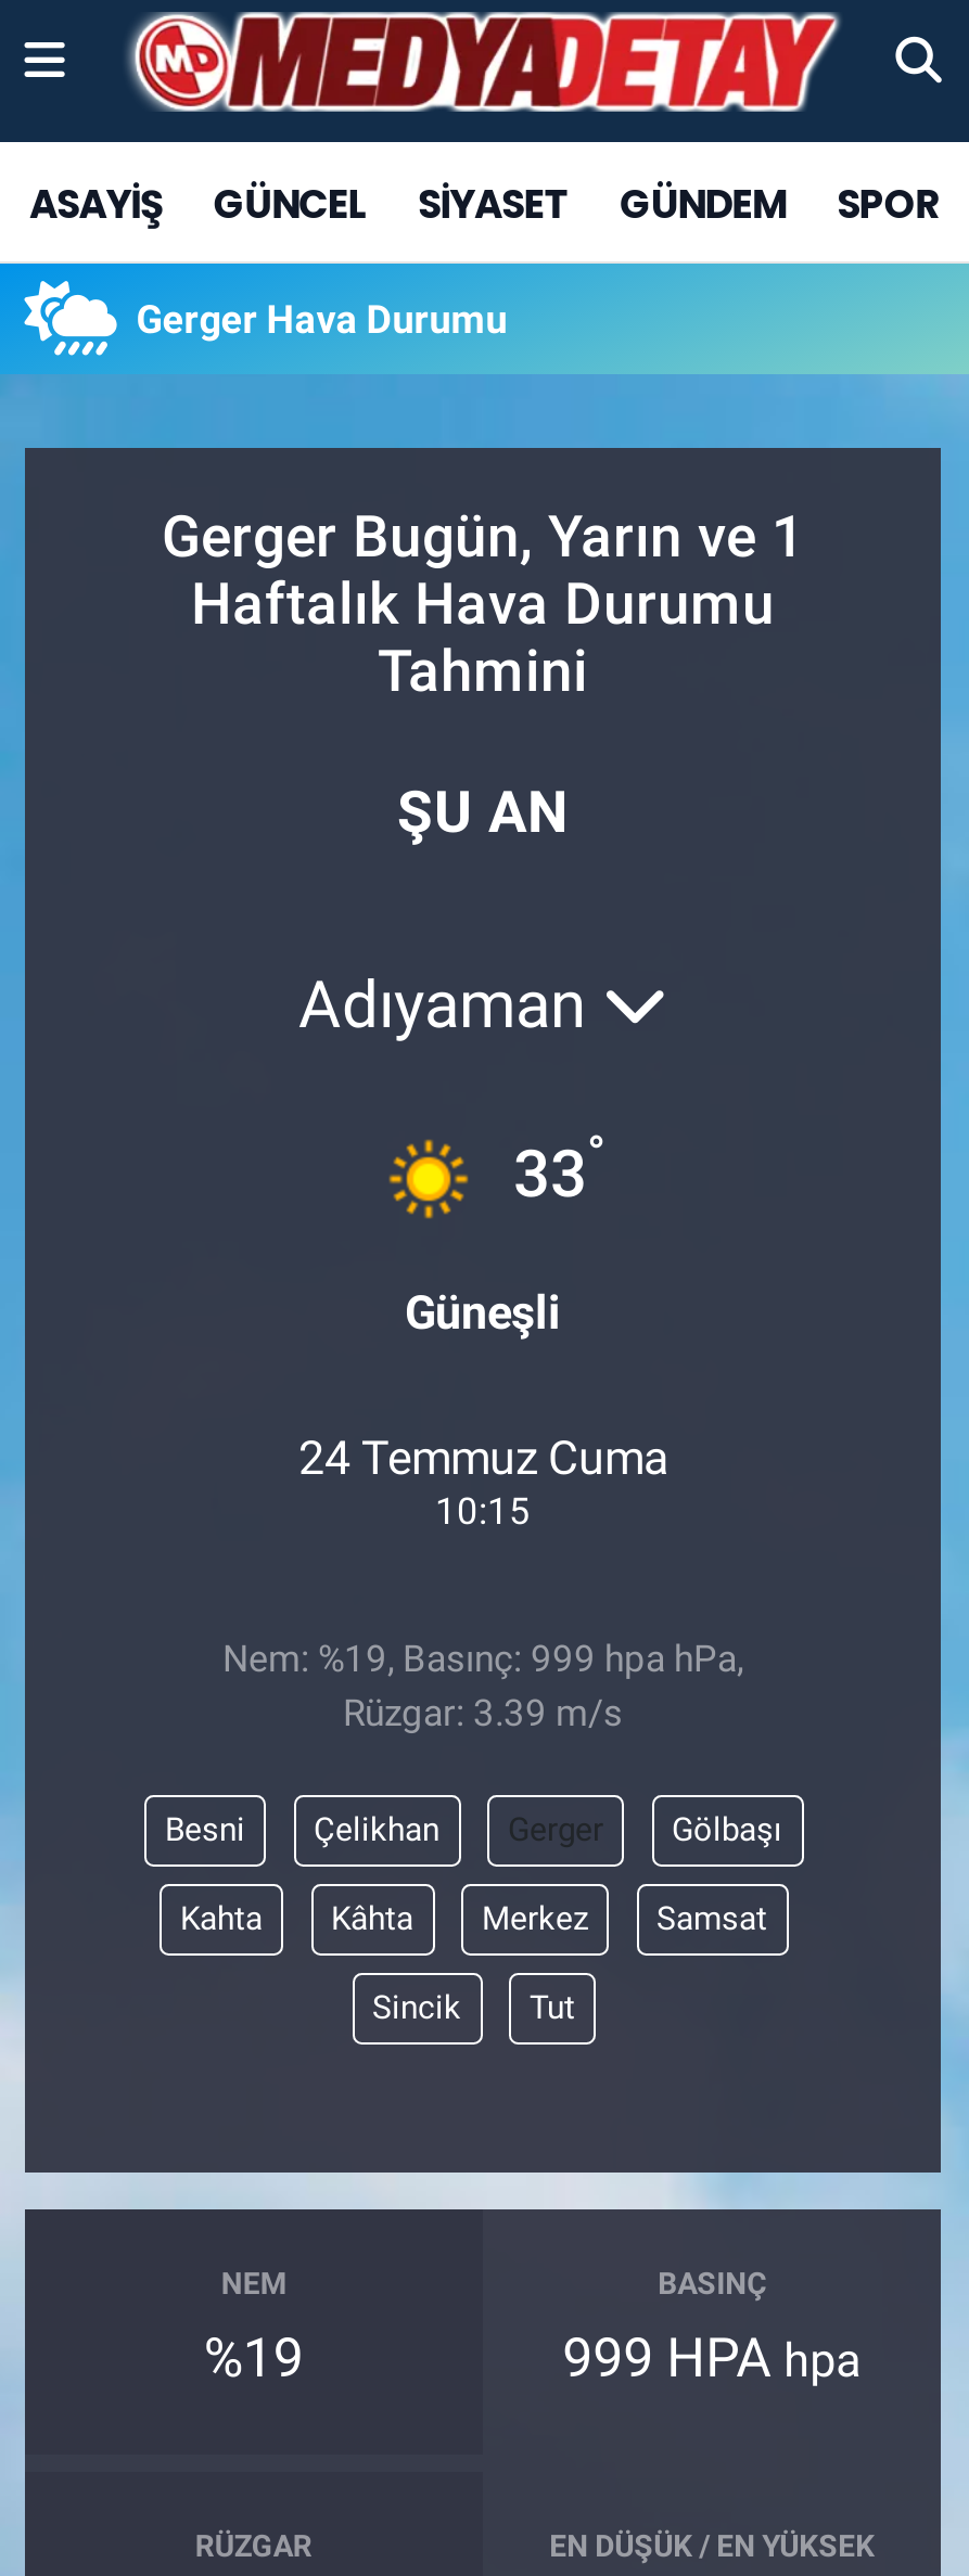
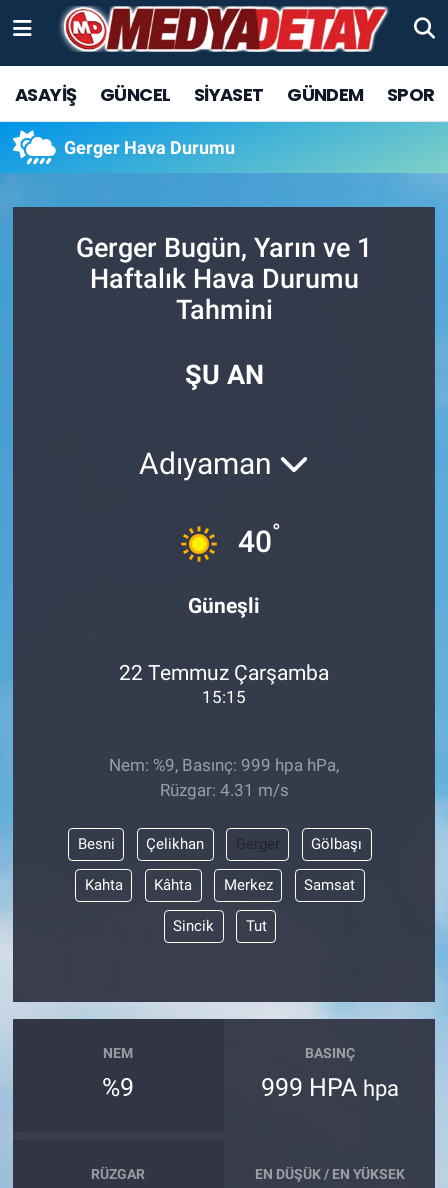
- 33°
+ 40°

- 24 Temmuz Cuma
+ 22 Temmuz Çarşamba

- 10:15
+ 15:15

- Nem: %19, Basınç: 999 hpa hPa,
+ Nem: %9, Basınç: 999 hpa hPa,

- Rüzgar: 3.39 m/s
+ Rüzgar: 4.31 m/s

- %19
+ %9
